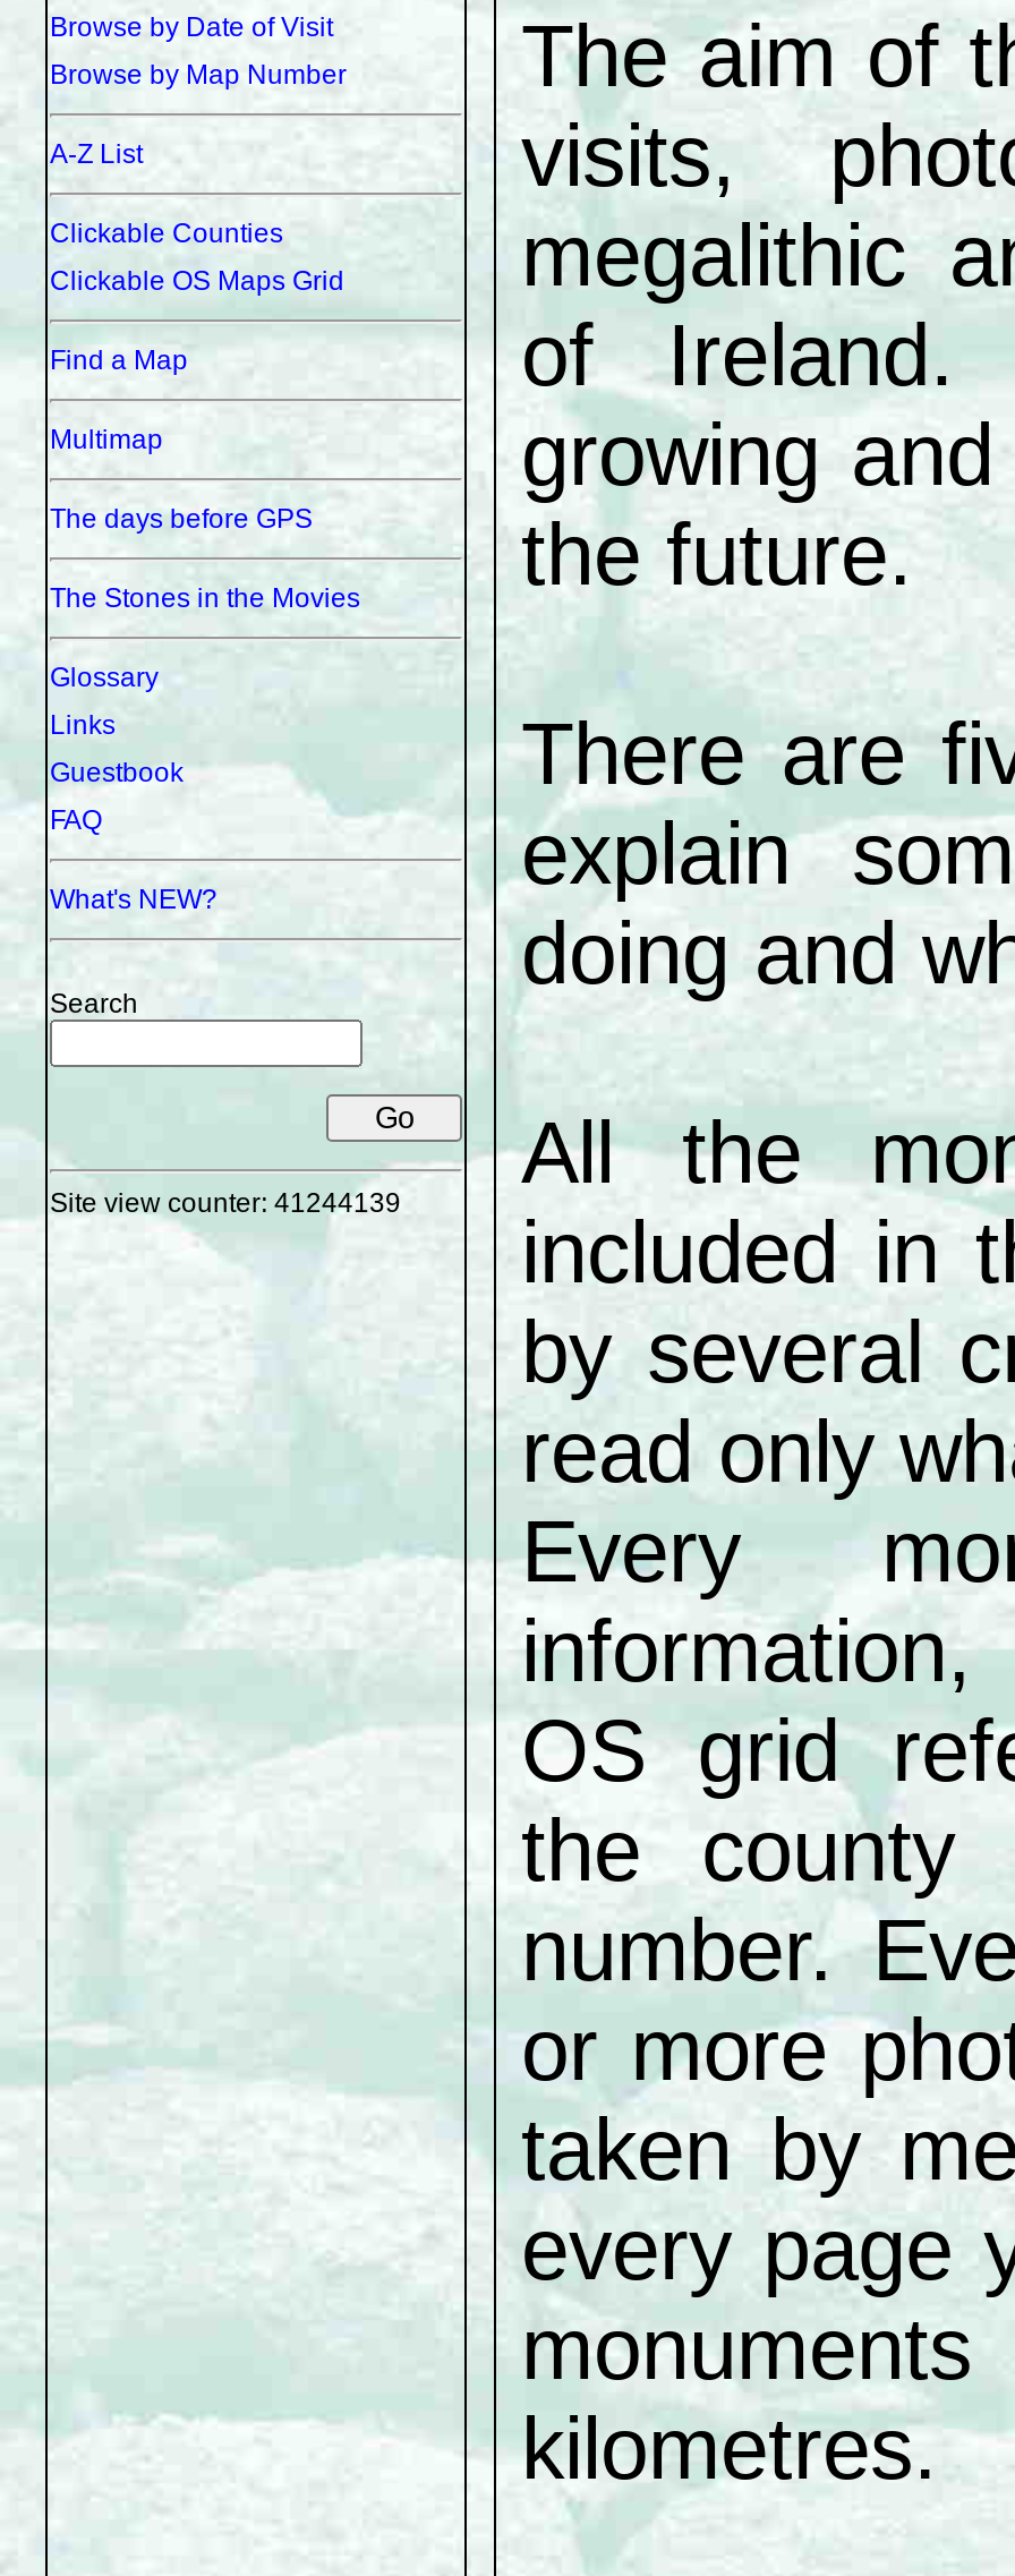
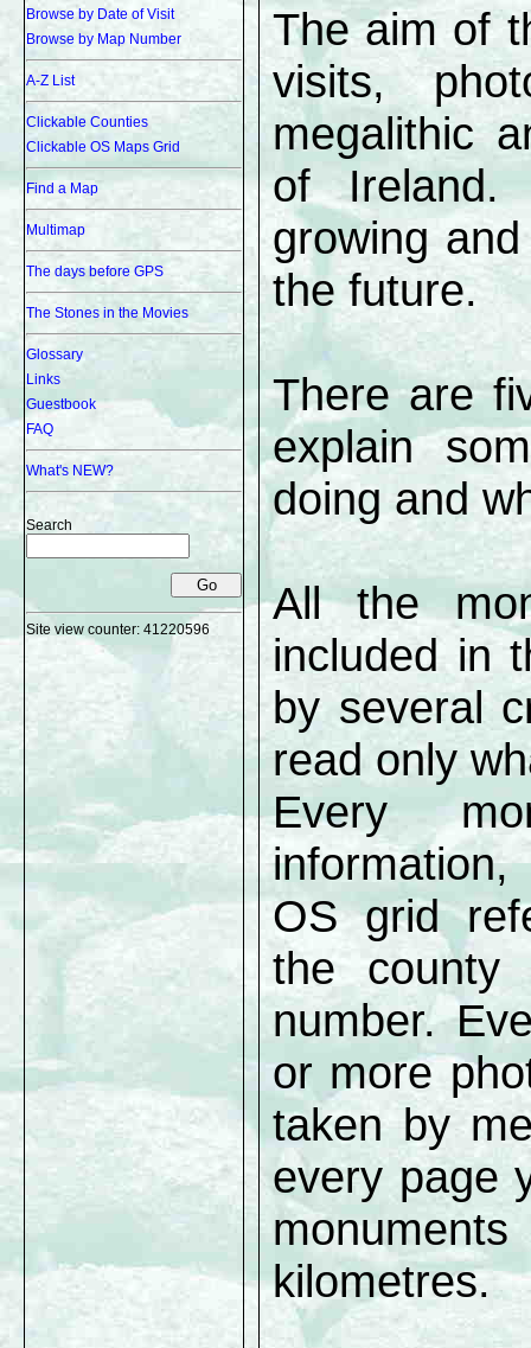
- Site view counter: 41244139
+ Site view counter: 41220596
